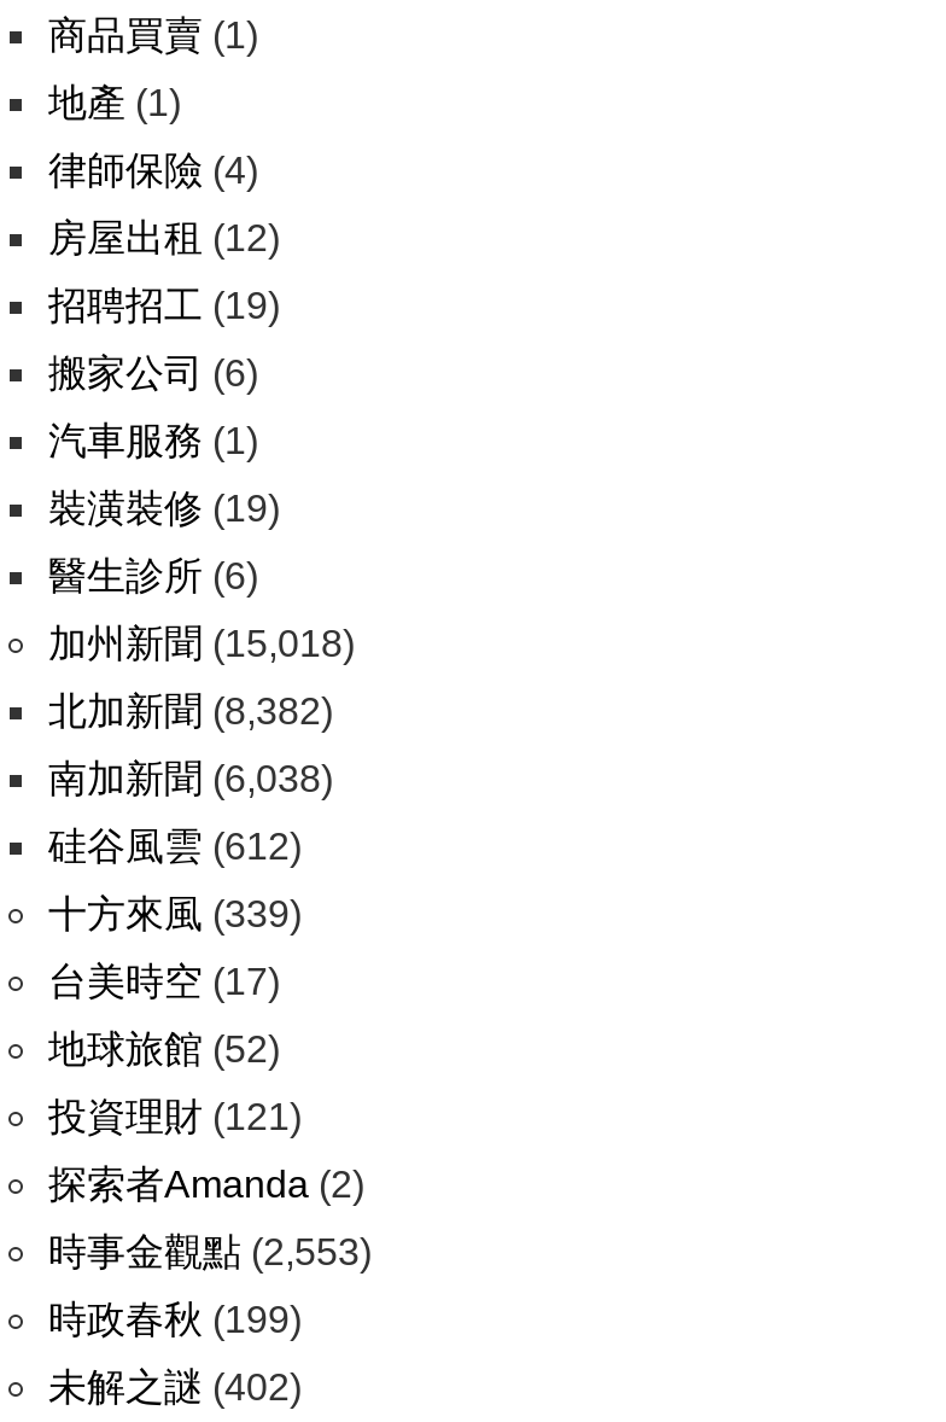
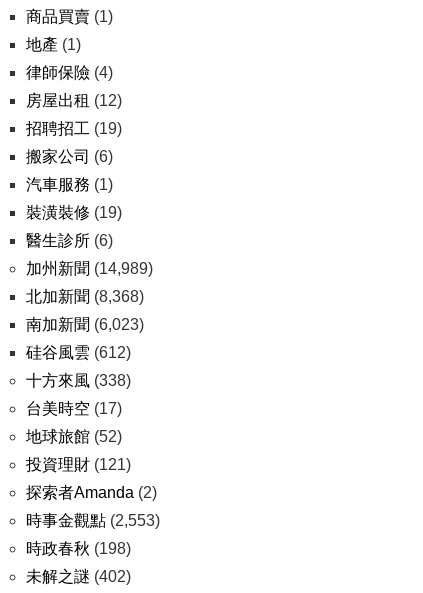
- 加州新聞(15,018)
+ 加州新聞(14,989)

- 北加新聞(8,382)
+ 北加新聞(8,368)

- 南加新聞(6,038)
+ 南加新聞(6,023)

- 十方來風(339)
+ 十方來風(338)

- 時政春秋(199)
+ 時政春秋(198)
